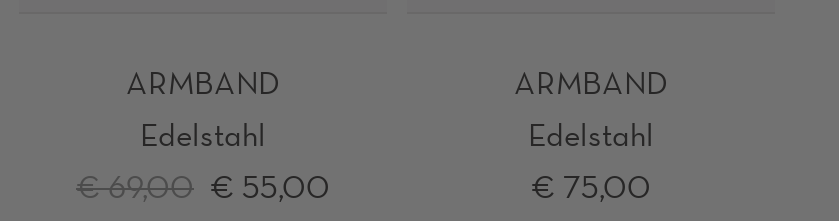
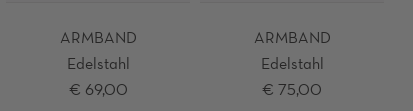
- € 69,00 € 55,00
+ € 69,00
